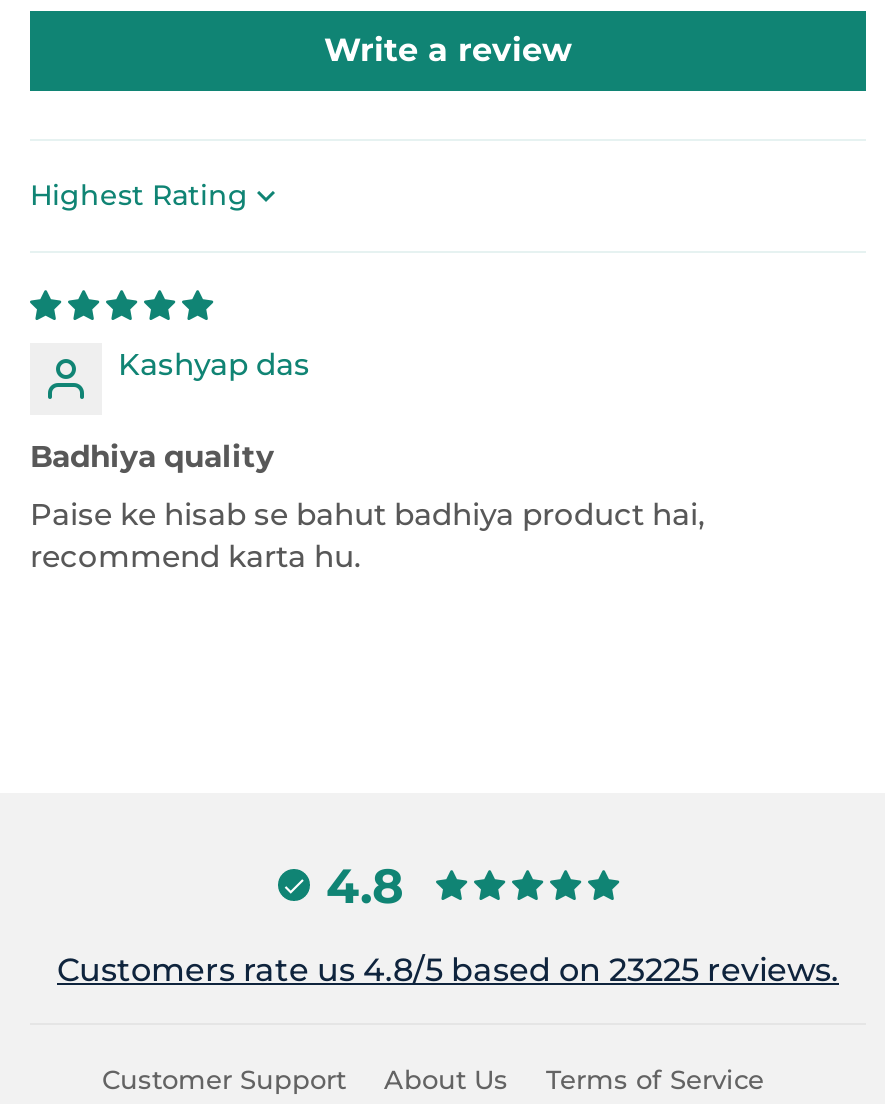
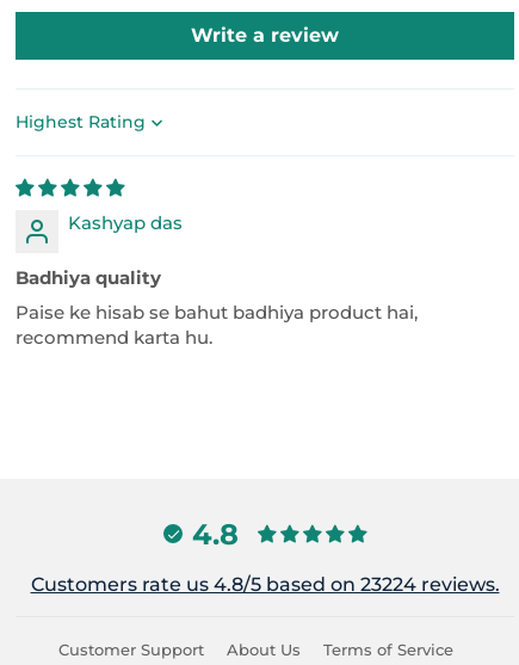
- Customers rate us 4.8/5 based on 23225 reviews.
+ Customers rate us 4.8/5 based on 23224 reviews.
